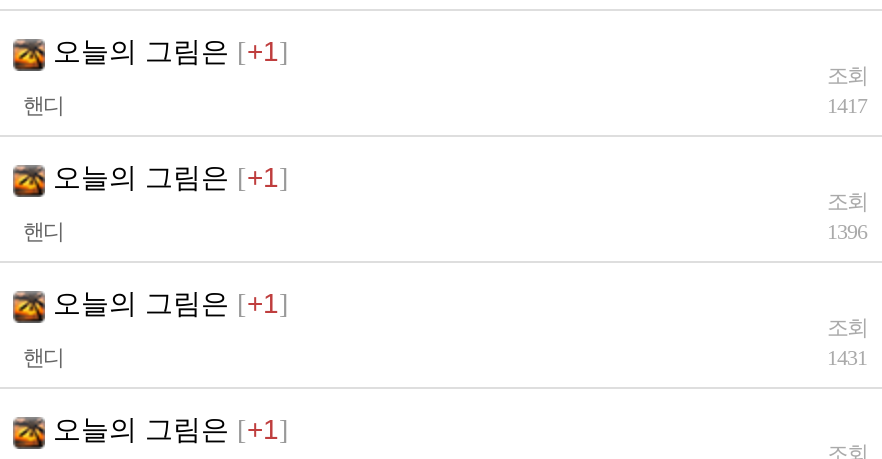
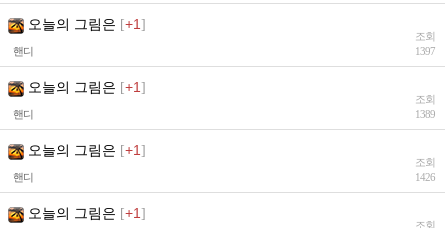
- 1417
+ 1397

- 1396
+ 1389

- 1431
+ 1426
